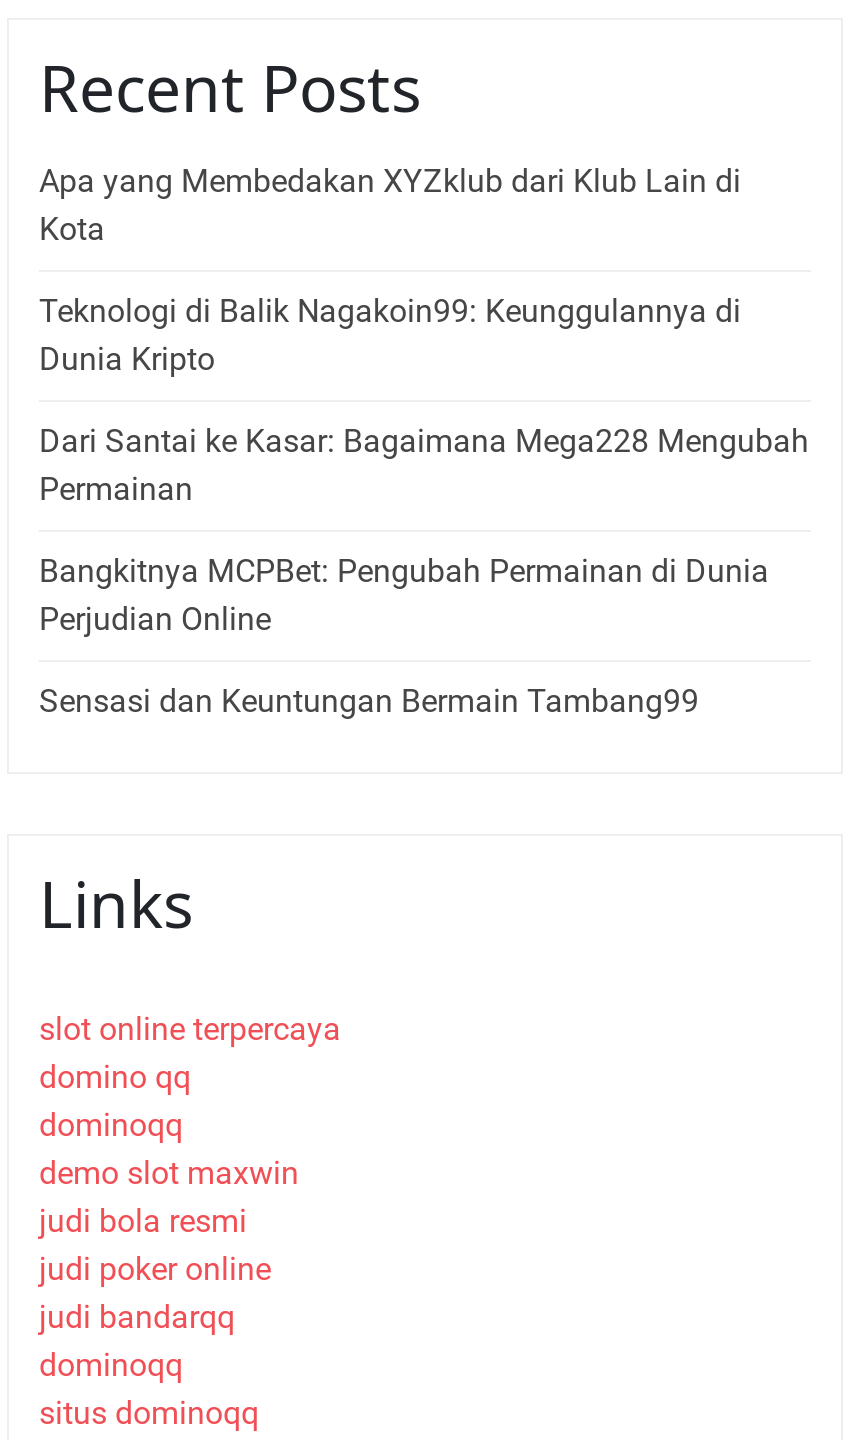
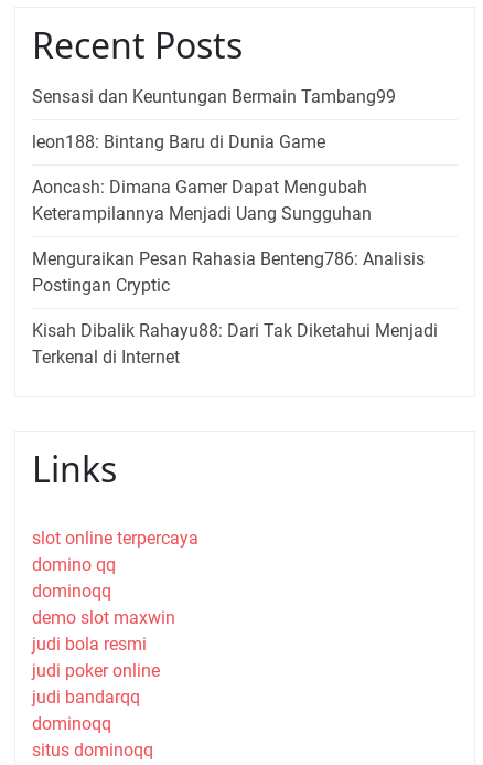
- Apa yang Membedakan XYZklub dari Klub Lain di
- Kota
- Teknologi di Balik Nagakoin99: Keunggulannya di
- Dunia Kripto
- Dari Santai ke Kasar: Bagaimana Mega228 Mengubah
- Permainan
- Bangkitnya MCPBet: Pengubah Permainan di Dunia
- Perjudian Online

moved up: Sensasi dan Keuntungan Bermain Tambang99

+ leon188: Bintang Baru di Dunia Game
+ Aoncash: Dimana Gamer Dapat Mengubah
+ Keterampilannya Menjadi Uang Sungguhan
+ Menguraikan Pesan Rahasia Benteng786: Analisis
+ Postingan Cryptic
+ Kisah Dibalik Rahayu88: Dari Tak Diketahui Menjadi
+ Terkenal di Internet
